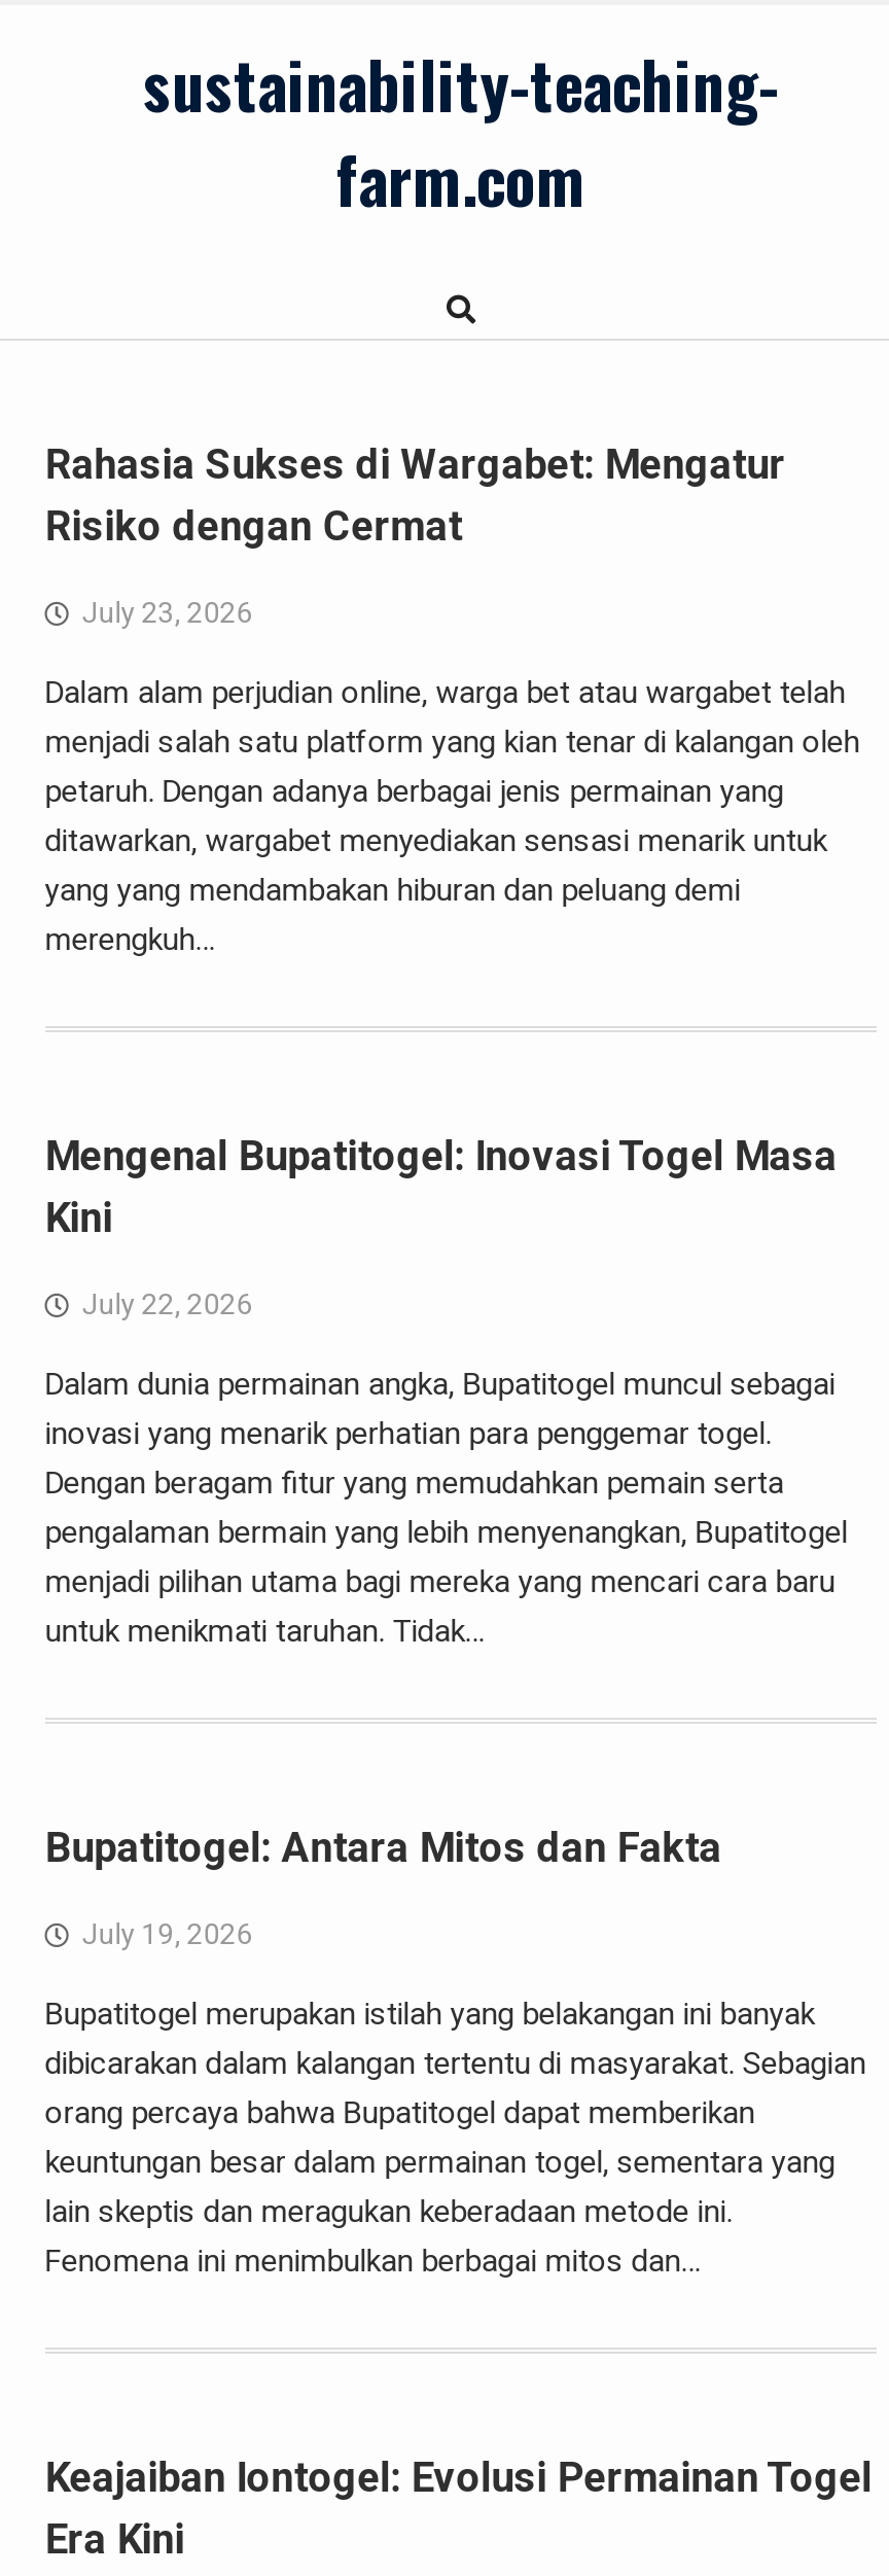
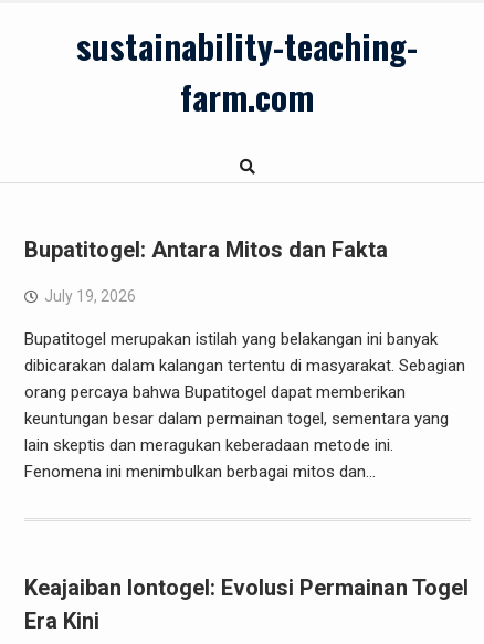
- Rahasia Sukses di Wargabet: Mengatur
- Risiko dengan Cermat
- July 23, 2026
- Dalam alam perjudian online, warga bet atau wargabet telah
- menjadi salah satu platform yang kian tenar di kalangan oleh
- petaruh. Dengan adanya berbagai jenis permainan yang
- ditawarkan, wargabet menyediakan sensasi menarik untuk
- yang yang mendambakan hiburan dan peluang demi
- merengkuh…

- Mengenal Bupatitogel: Inovasi Togel Masa
- Kini
- July 22, 2026
- Dalam dunia permainan angka, Bupatitogel muncul sebagai
- inovasi yang menarik perhatian para penggemar togel.
- Dengan beragam fitur yang memudahkan pemain serta
- pengalaman bermain yang lebih menyenangkan, Bupatitogel
- menjadi pilihan utama bagi mereka yang mencari cara baru
- untuk menikmati taruhan. Tidak…
